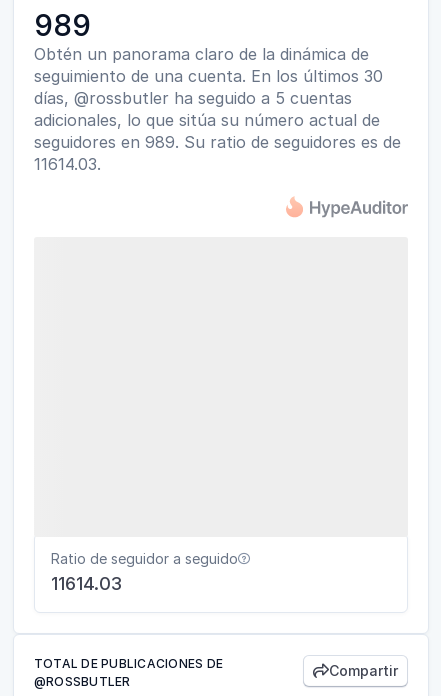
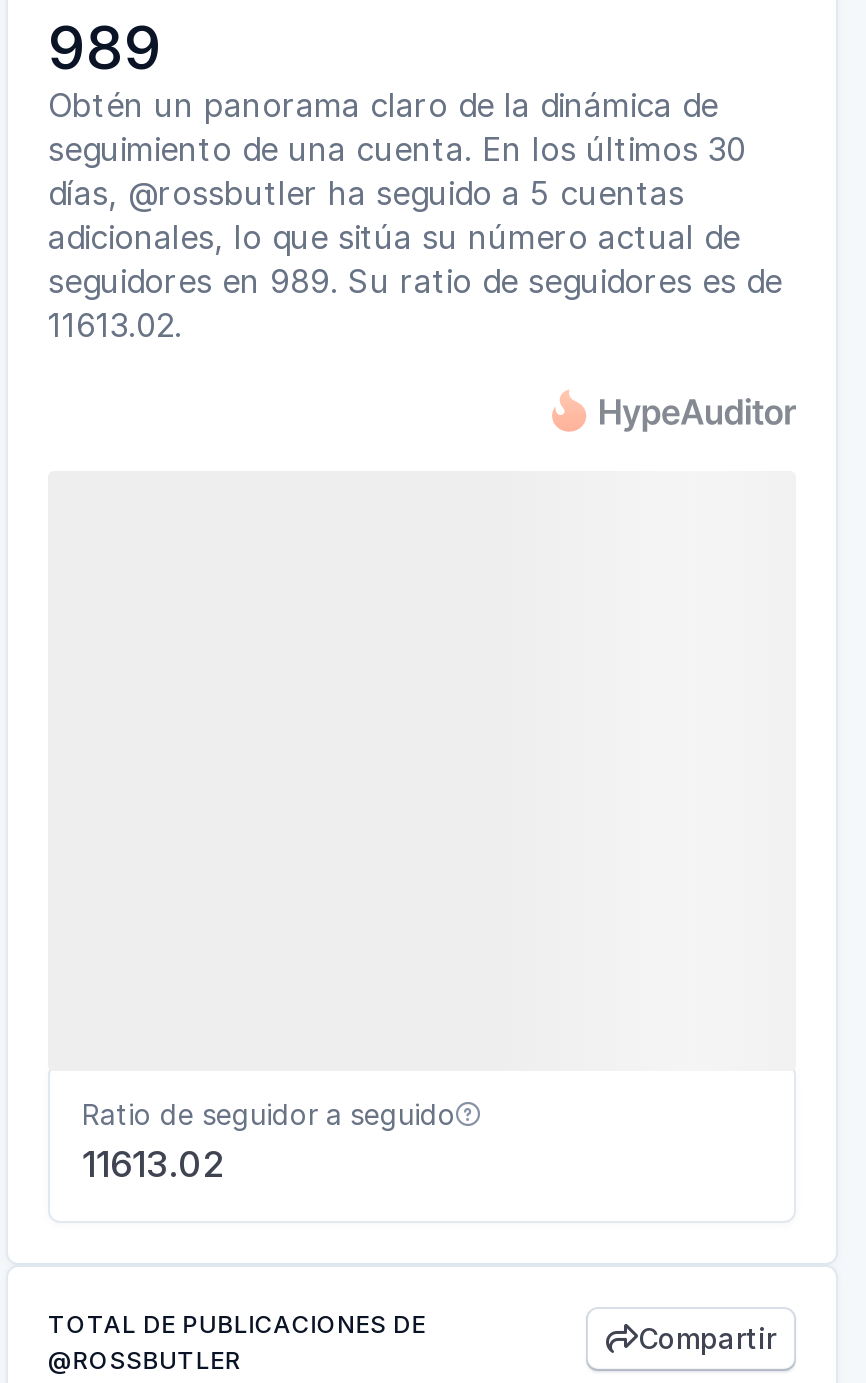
- 11614.03.
+ 11613.02.

- 11614.03
+ 11613.02
